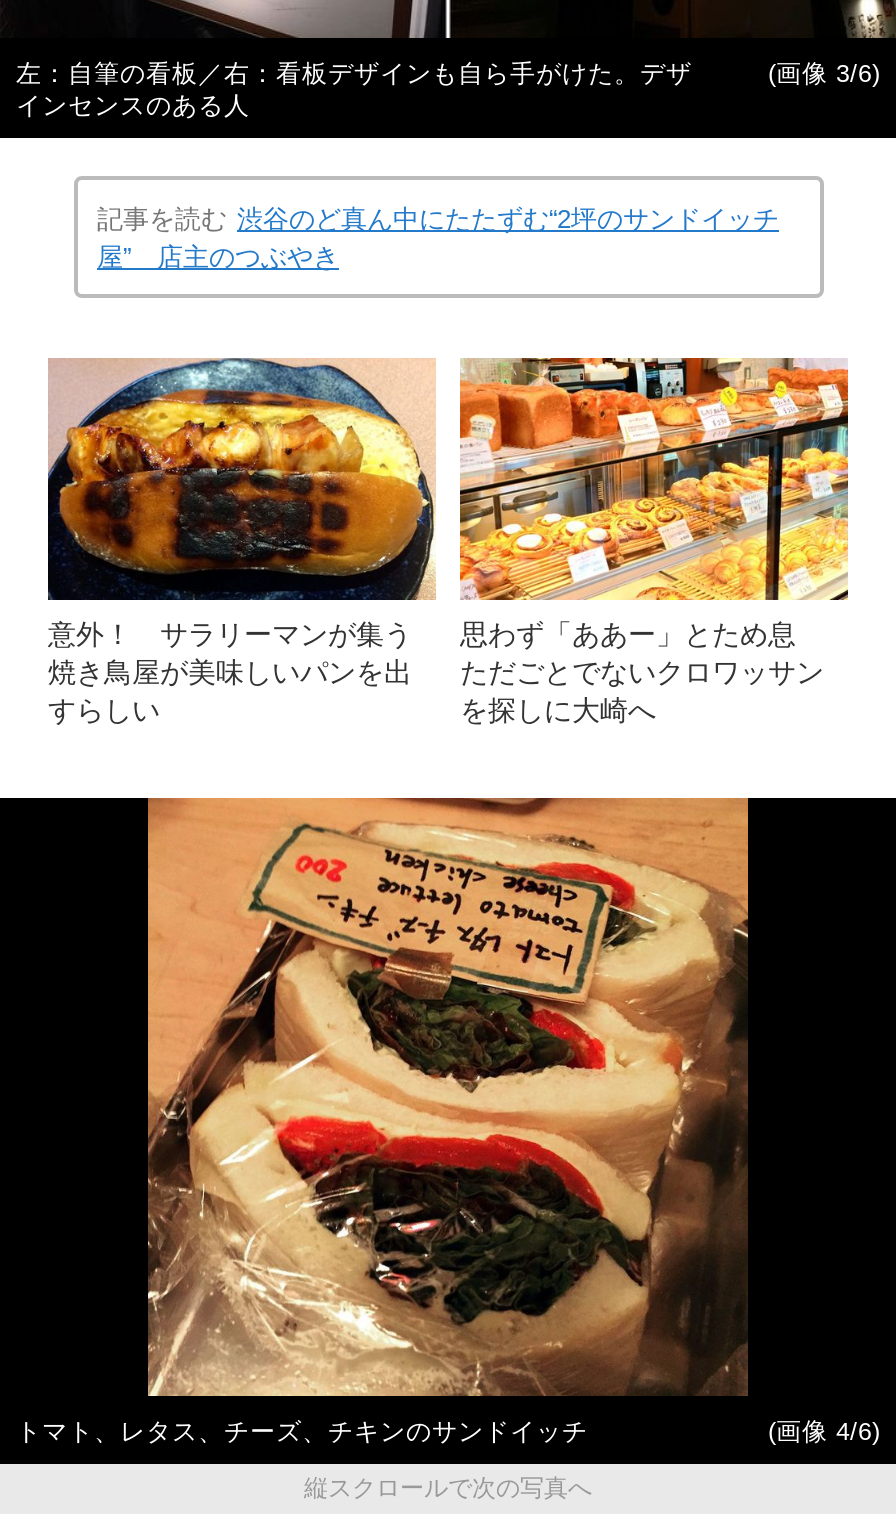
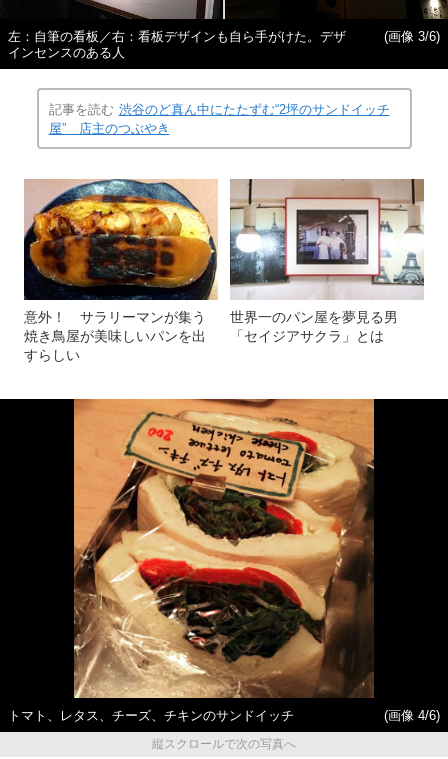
- [image]
- 思わず「ああー」とため息
- ただごとでないクロワッサン
- を探しに大崎へ
+ [image]
+ 世界一のパン屋を夢見る男
+ 「セイジアサクラ」とは
